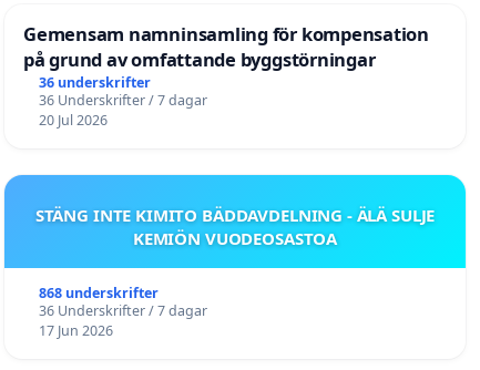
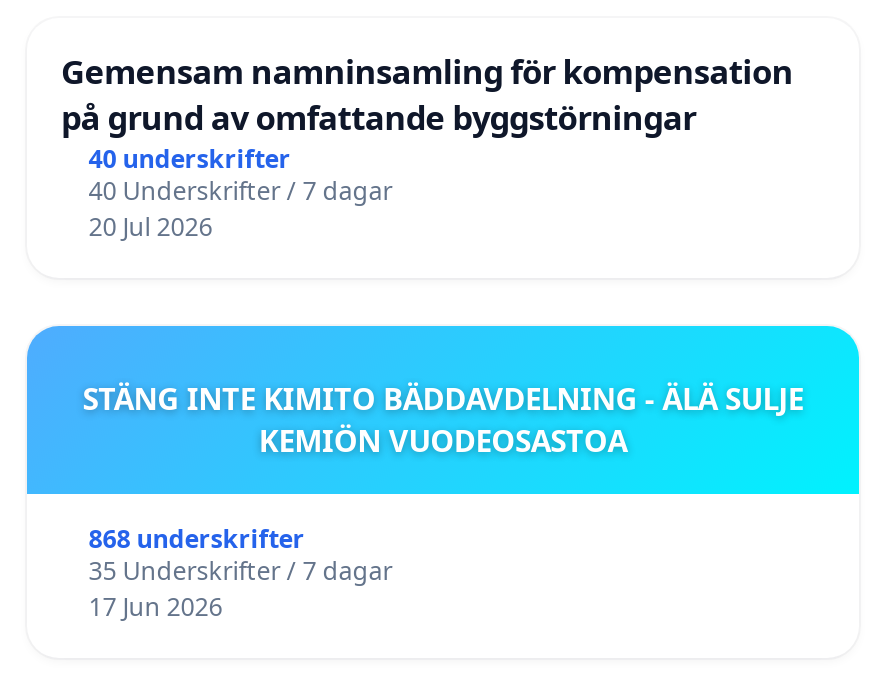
- 36 underskrifter
+ 40 underskrifter

- 36 Underskrifter / 7 dagar
+ 40 Underskrifter / 7 dagar

- 36 Underskrifter / 7 dagar
+ 35 Underskrifter / 7 dagar
